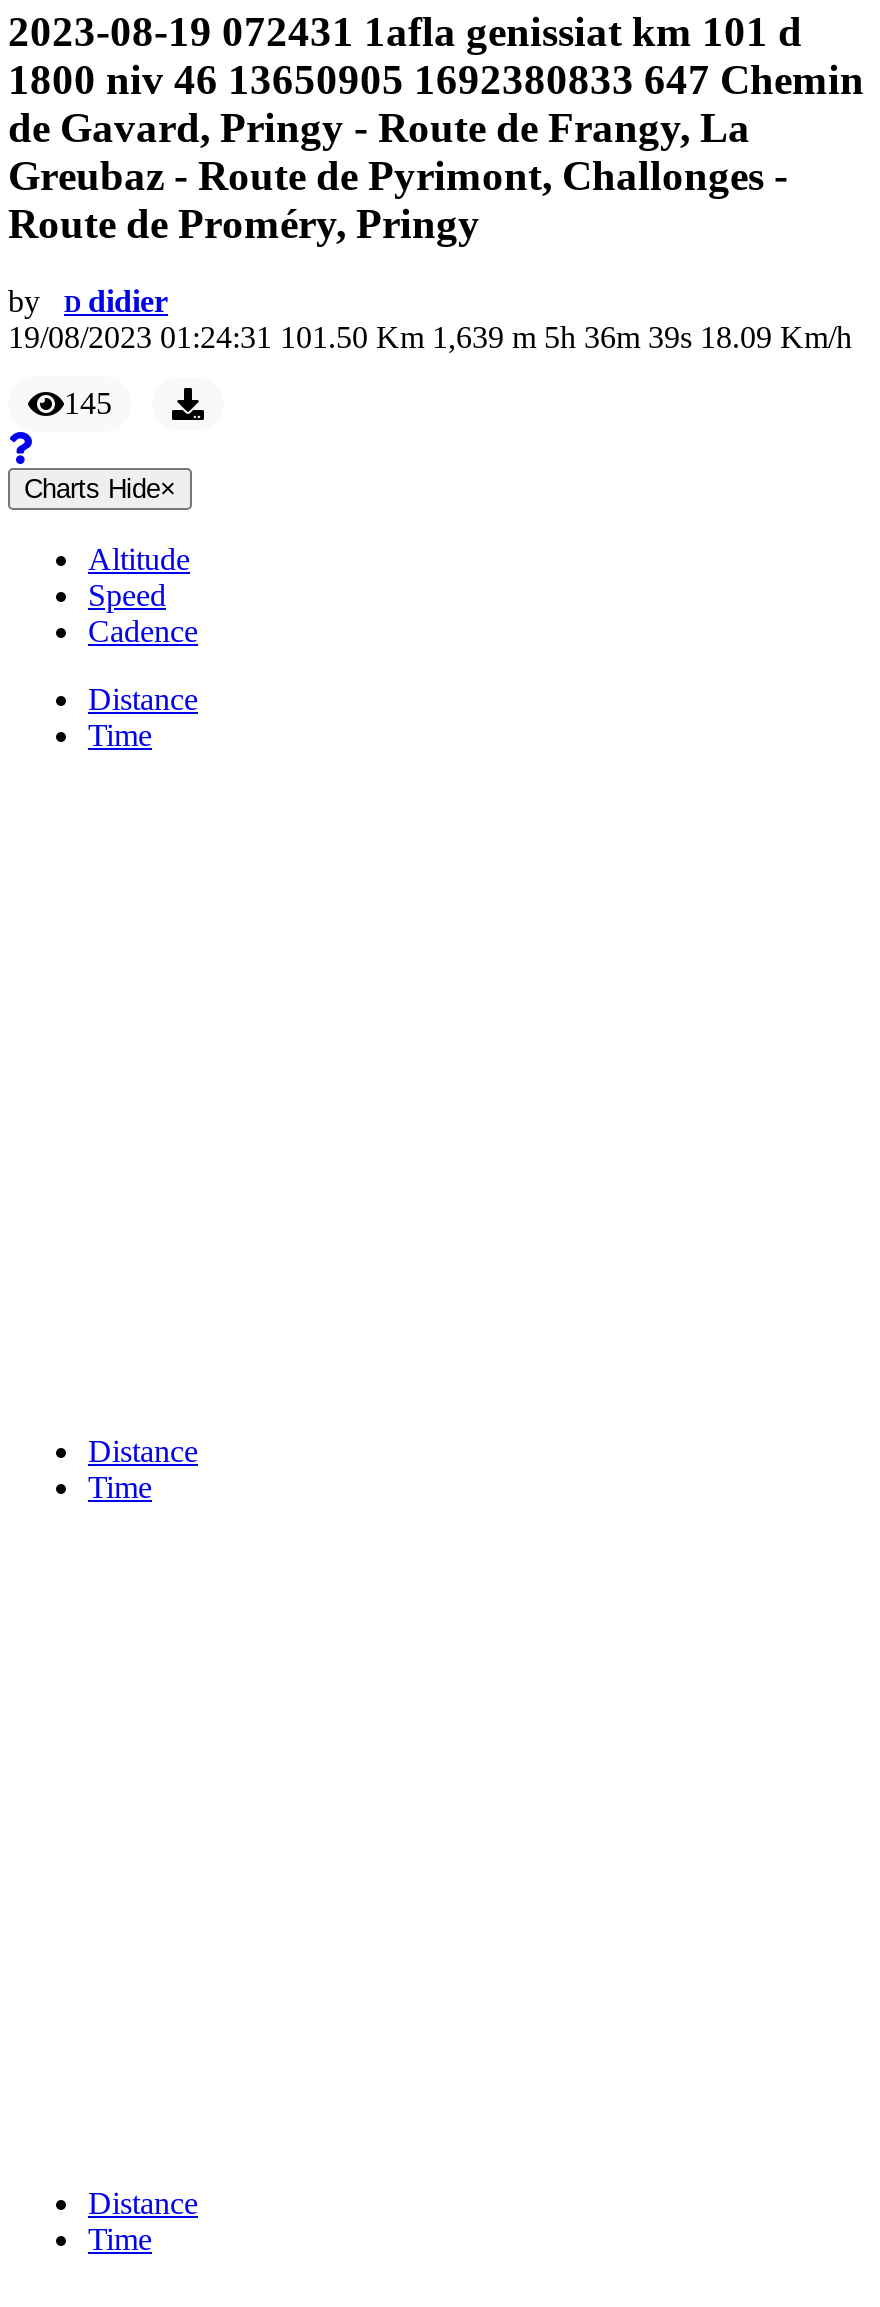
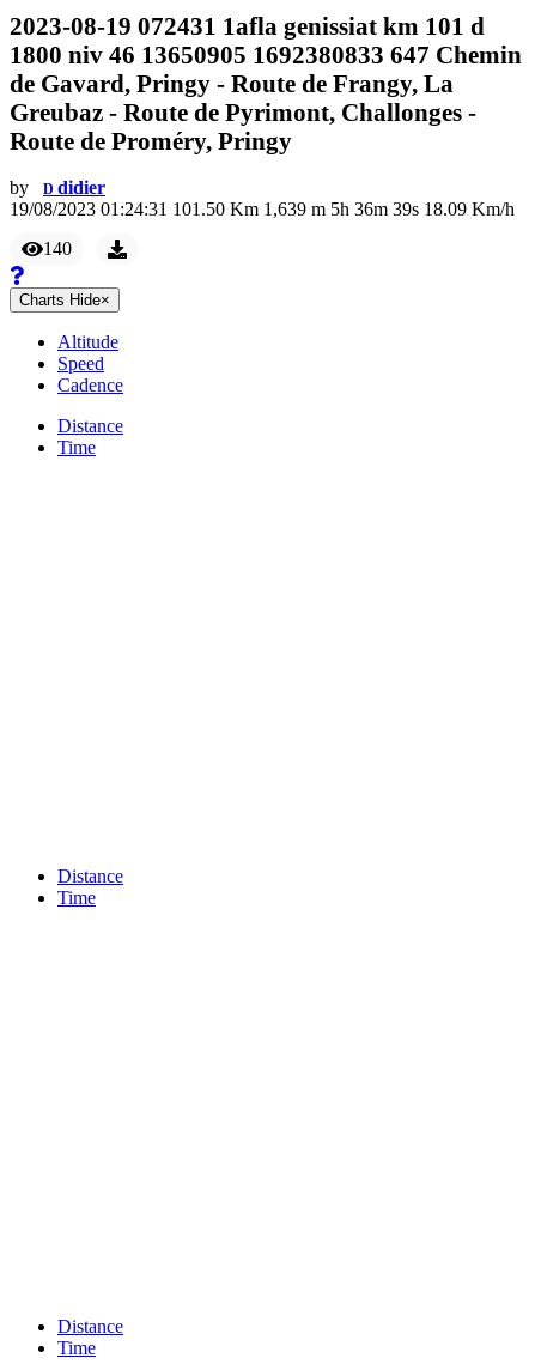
- 145
+ 140
